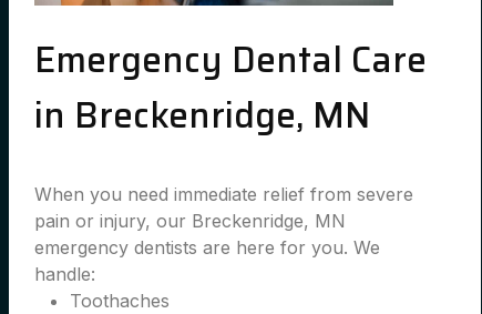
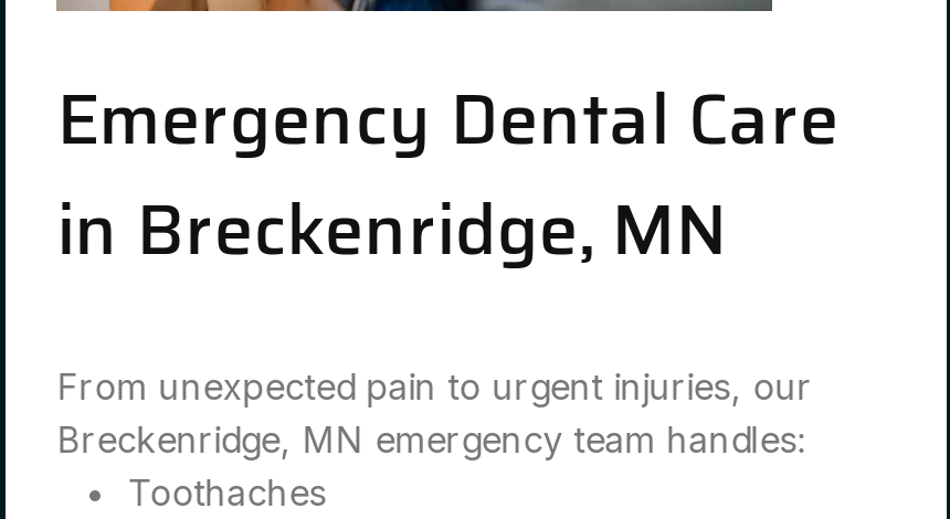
- When you need immediate relief from severe
- pain or injury, our Breckenridge, MN
- emergency dentists are here for you. We
- handle:
+ From unexpected pain to urgent injuries, our
+ Breckenridge, MN emergency team handles:
